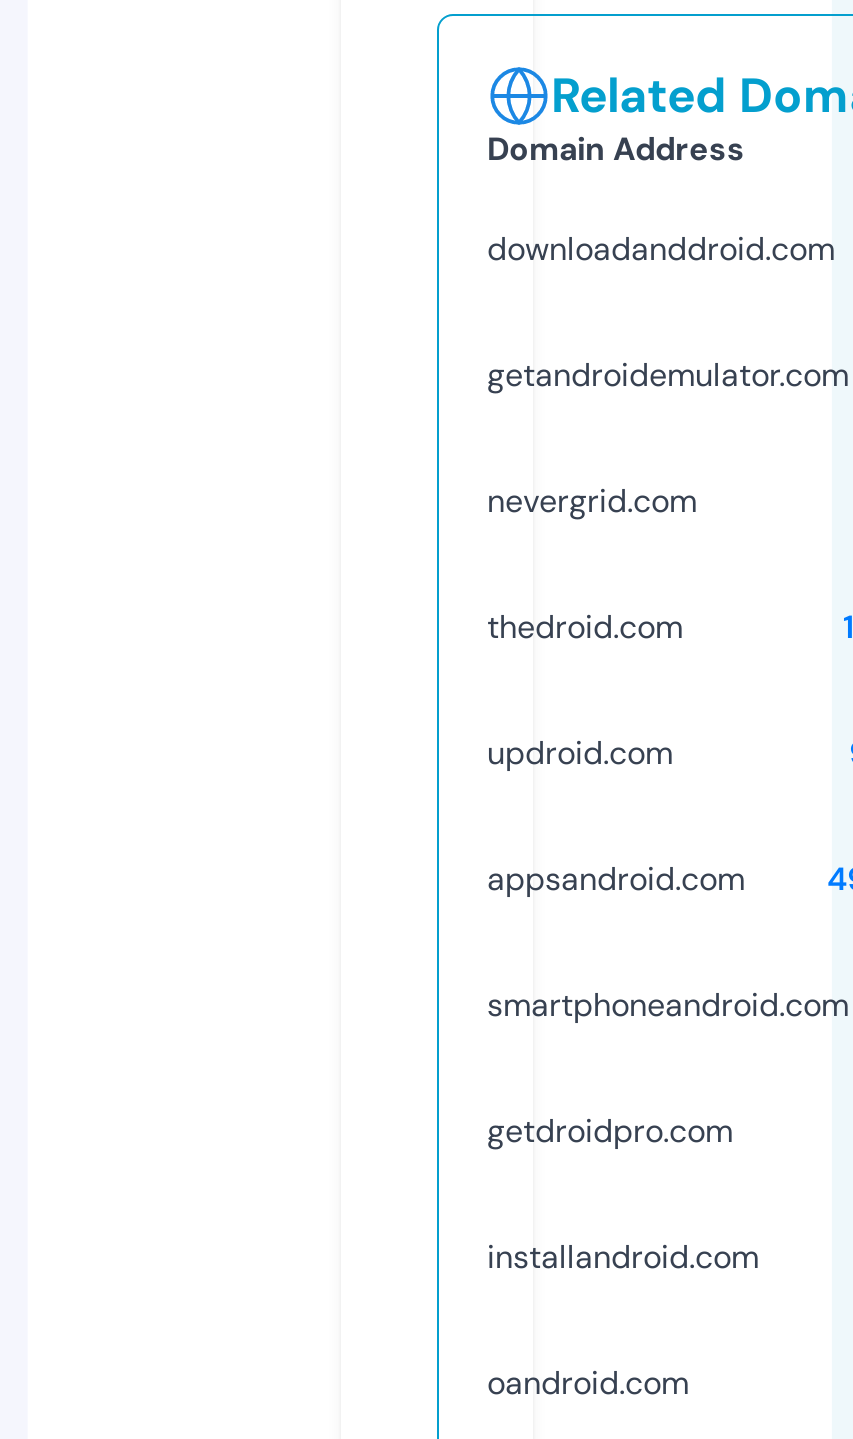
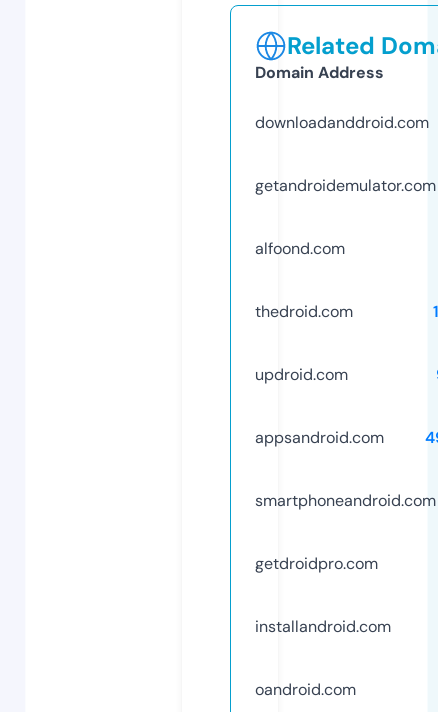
- nevergrid.com
+ alfoond.com
